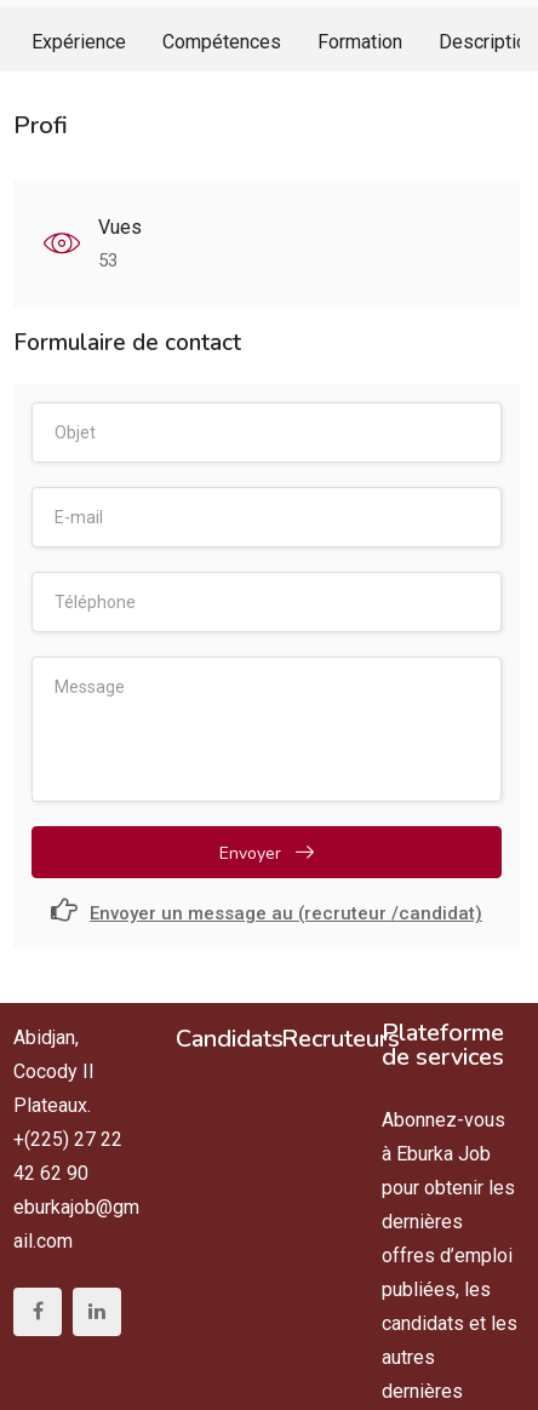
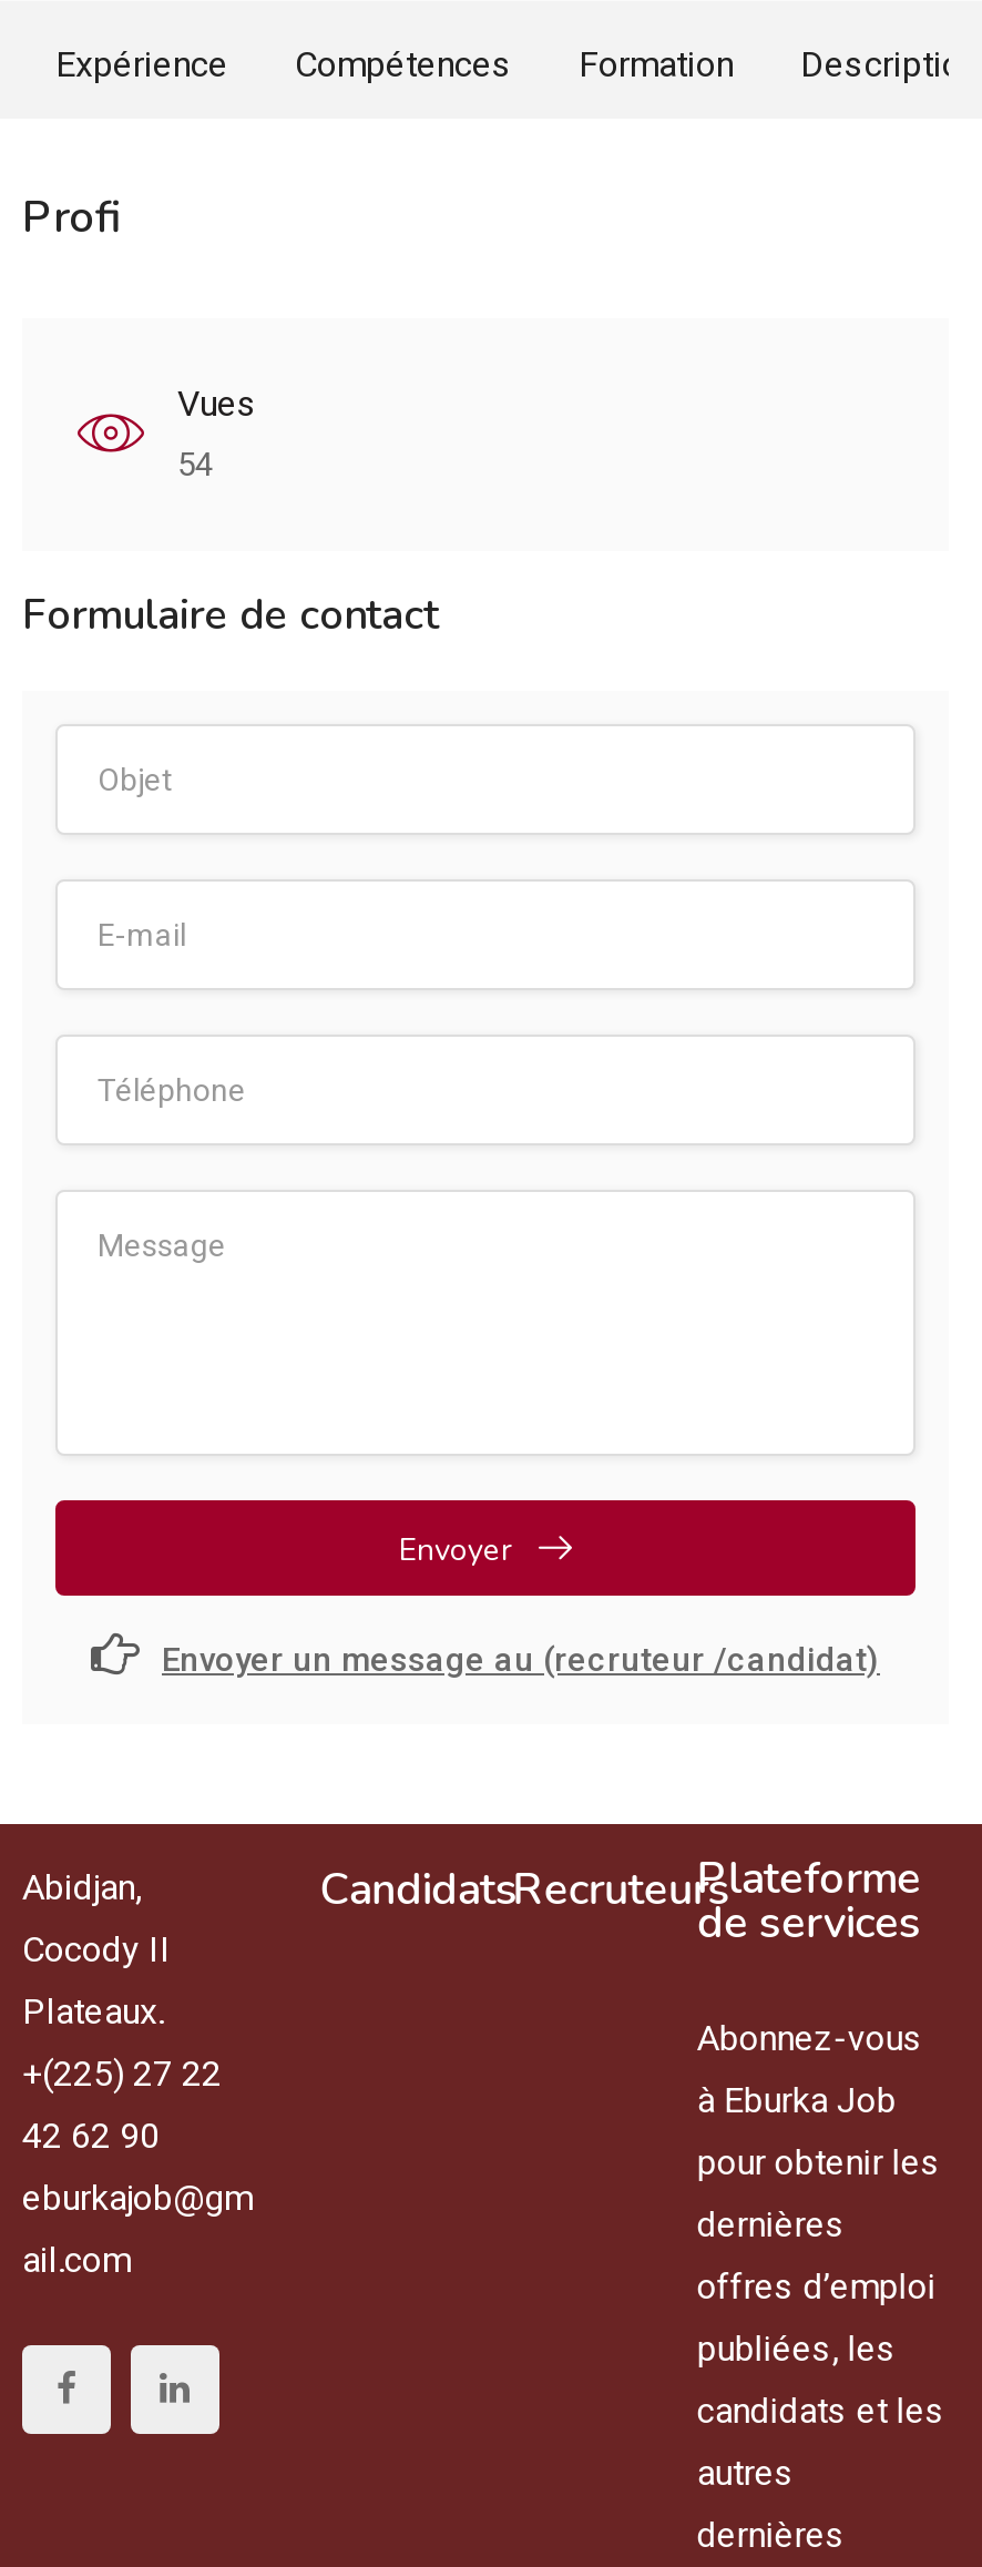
- 53
+ 54
